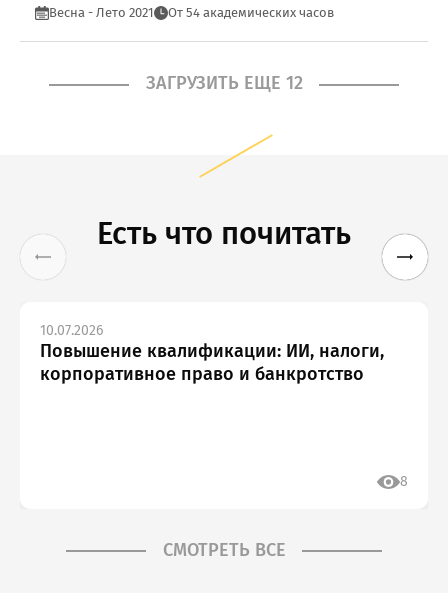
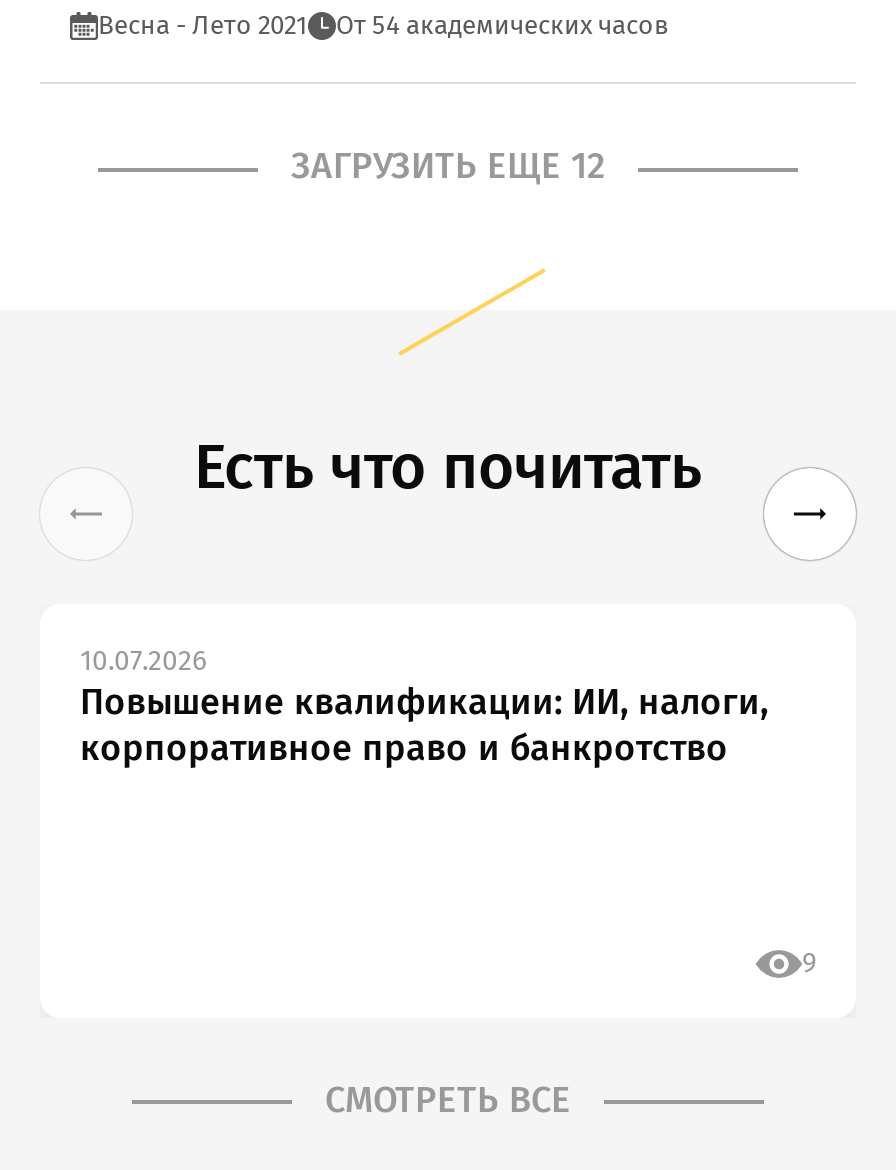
- 8
+ 9
